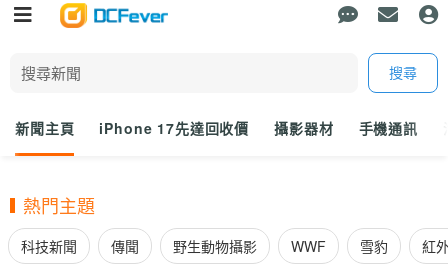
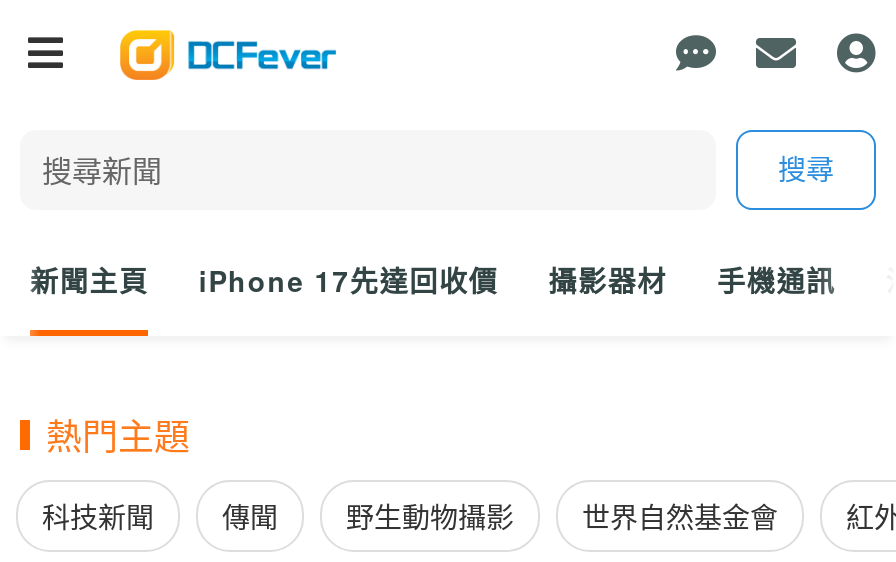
- WWF
- 雪豹
+ 世界自然基金會
